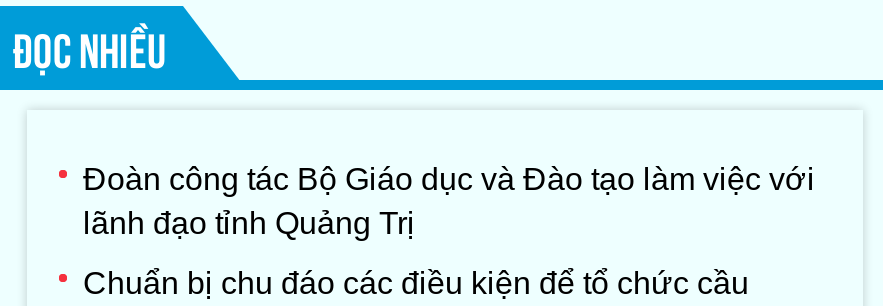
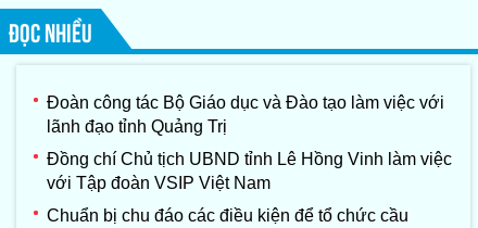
+ Đồng chí Chủ tịch UBND tỉnh Lê Hồng Vinh làm việc
+ với Tập đoàn VSIP Việt Nam
